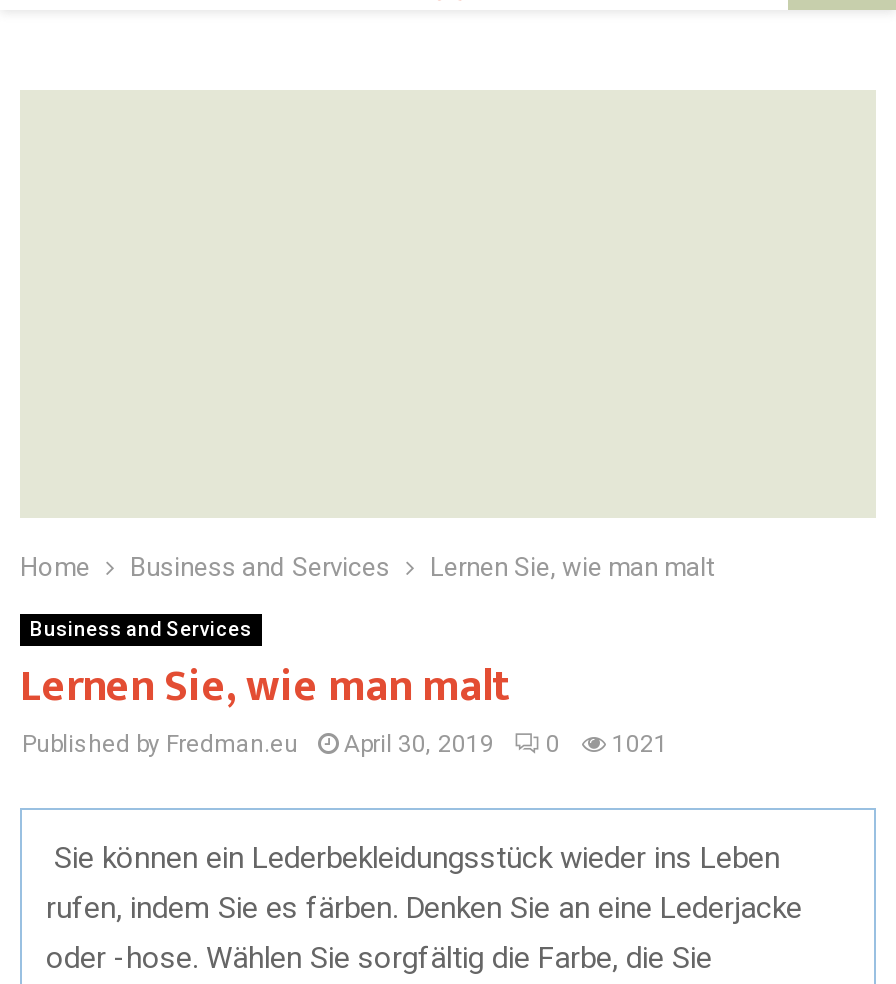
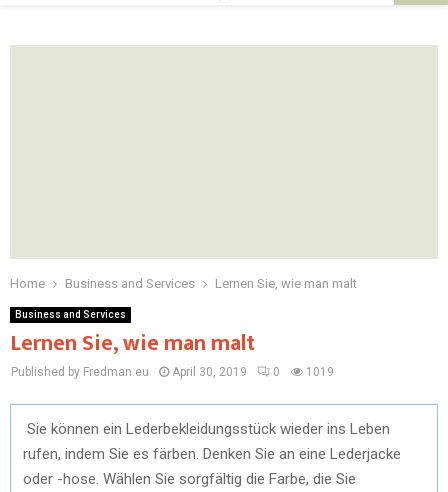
- Published by Fredman.eu April 30, 2019 0 1021
+ Published by Fredman.eu April 30, 2019 0 1019
